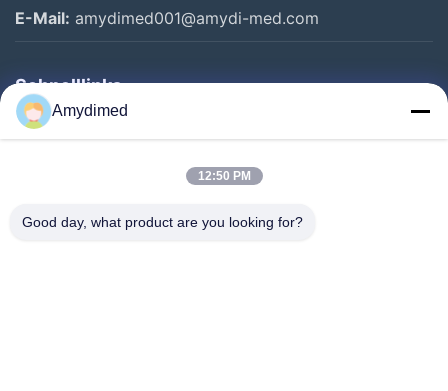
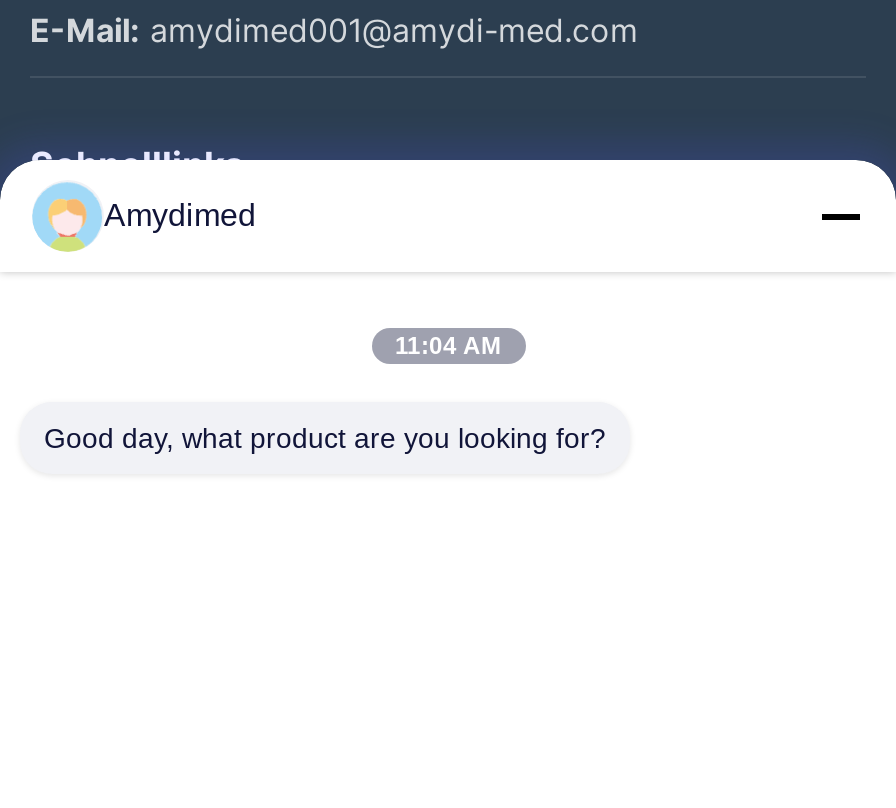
- 12:50 PM
+ 11:04 AM
